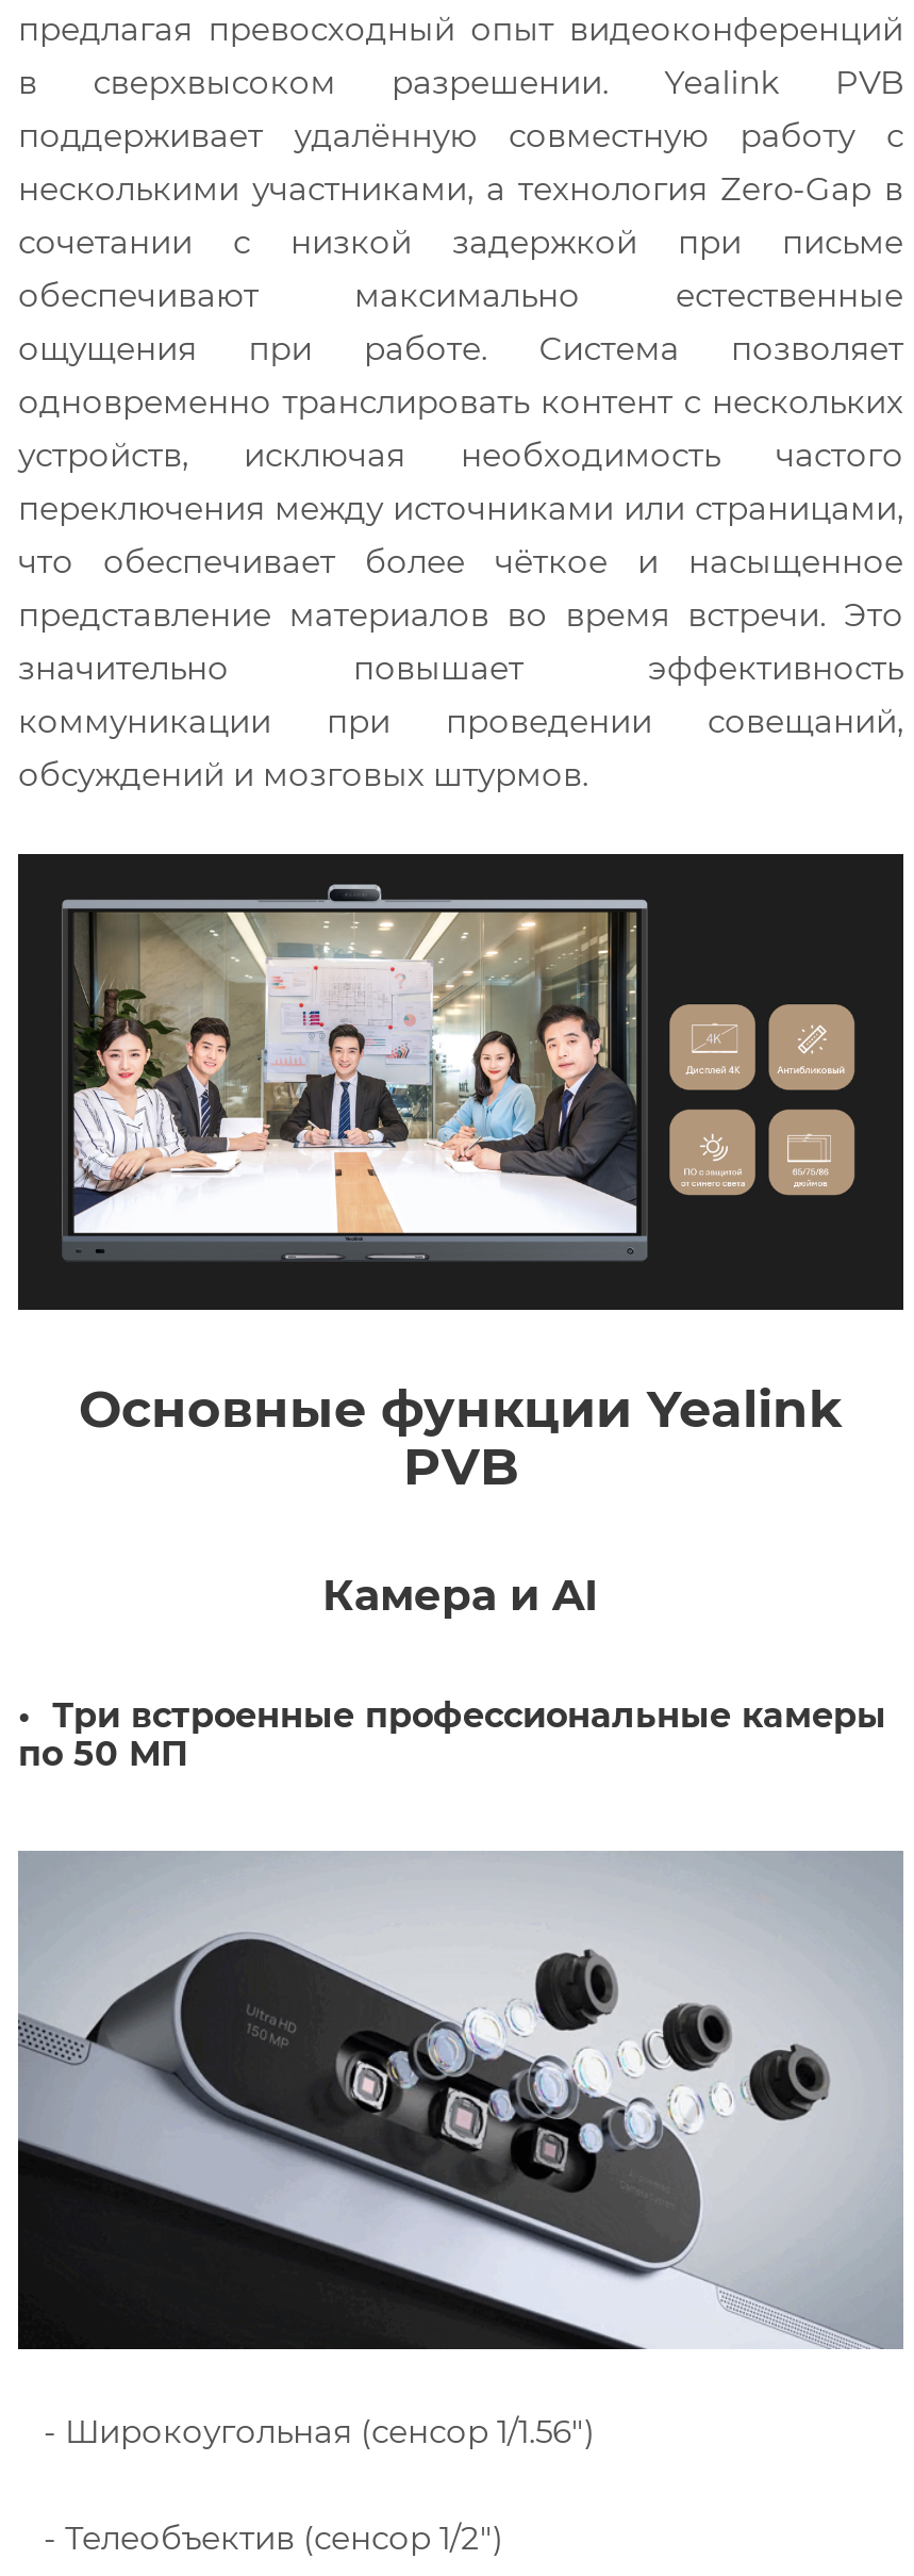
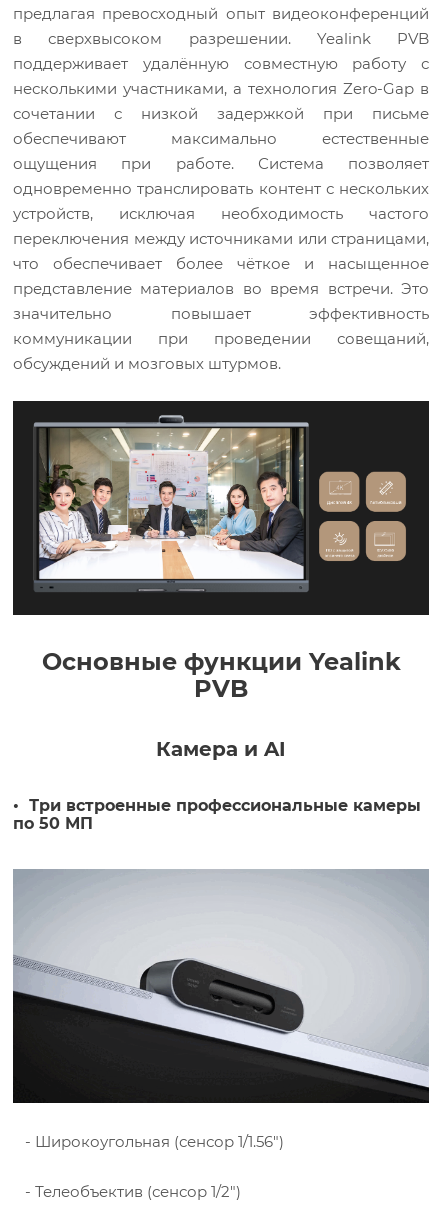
- [image]
+ [image]
